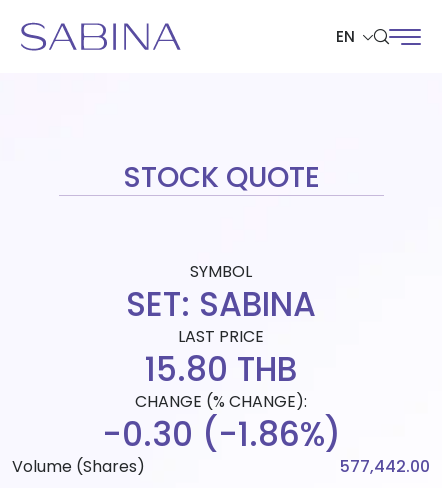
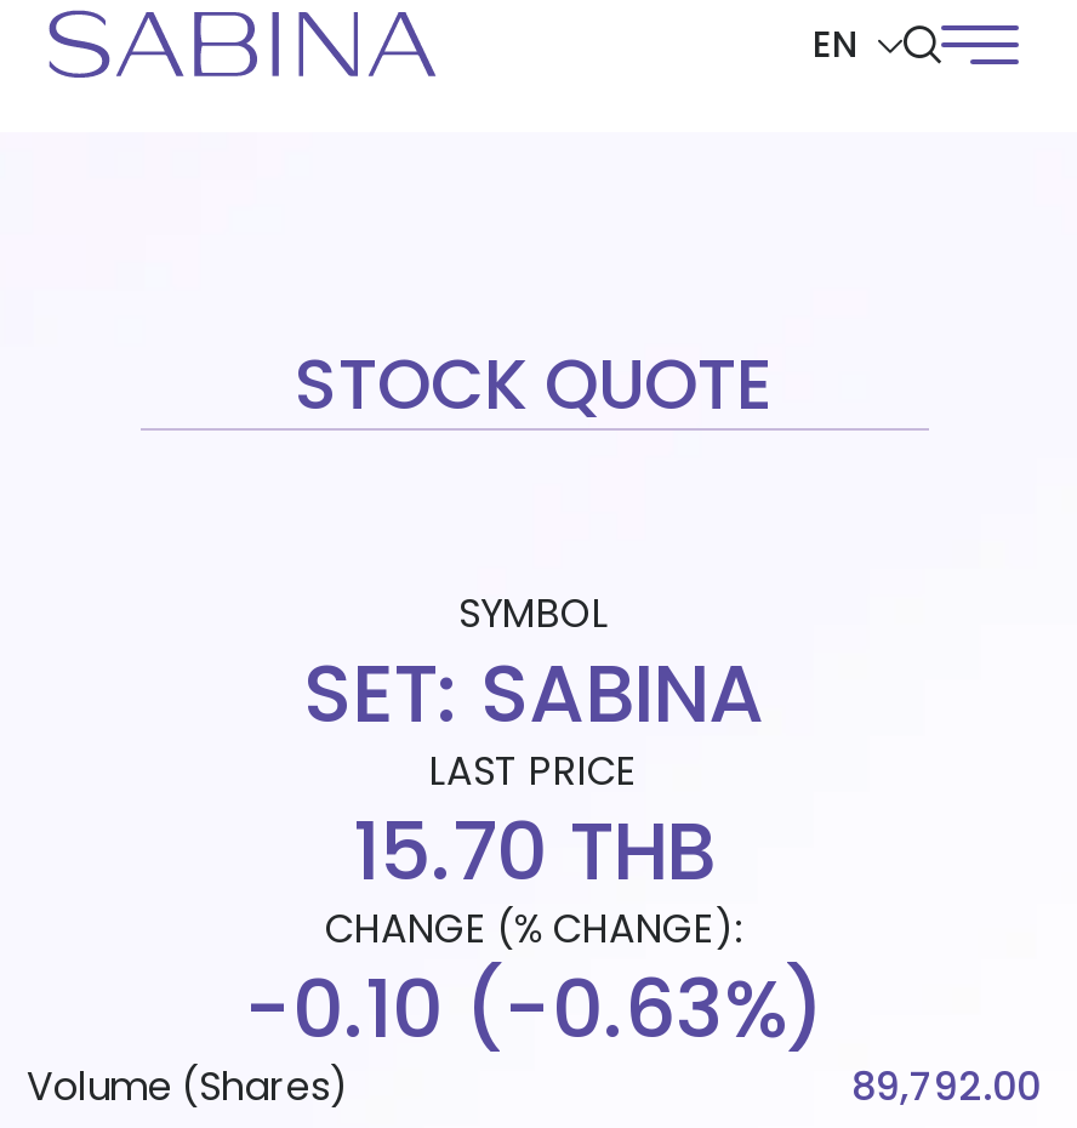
- 15.80 THB
+ 15.70 THB

- -0.30 (-1.86%)
+ -0.10 (-0.63%)

- 577,442.00
+ 89,792.00
